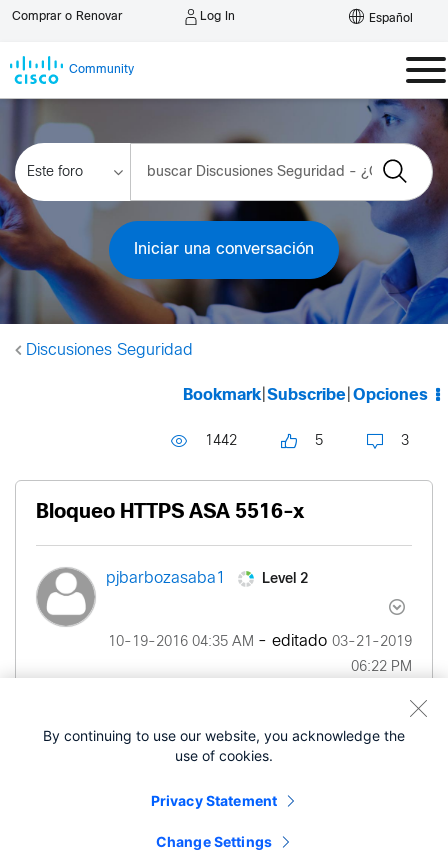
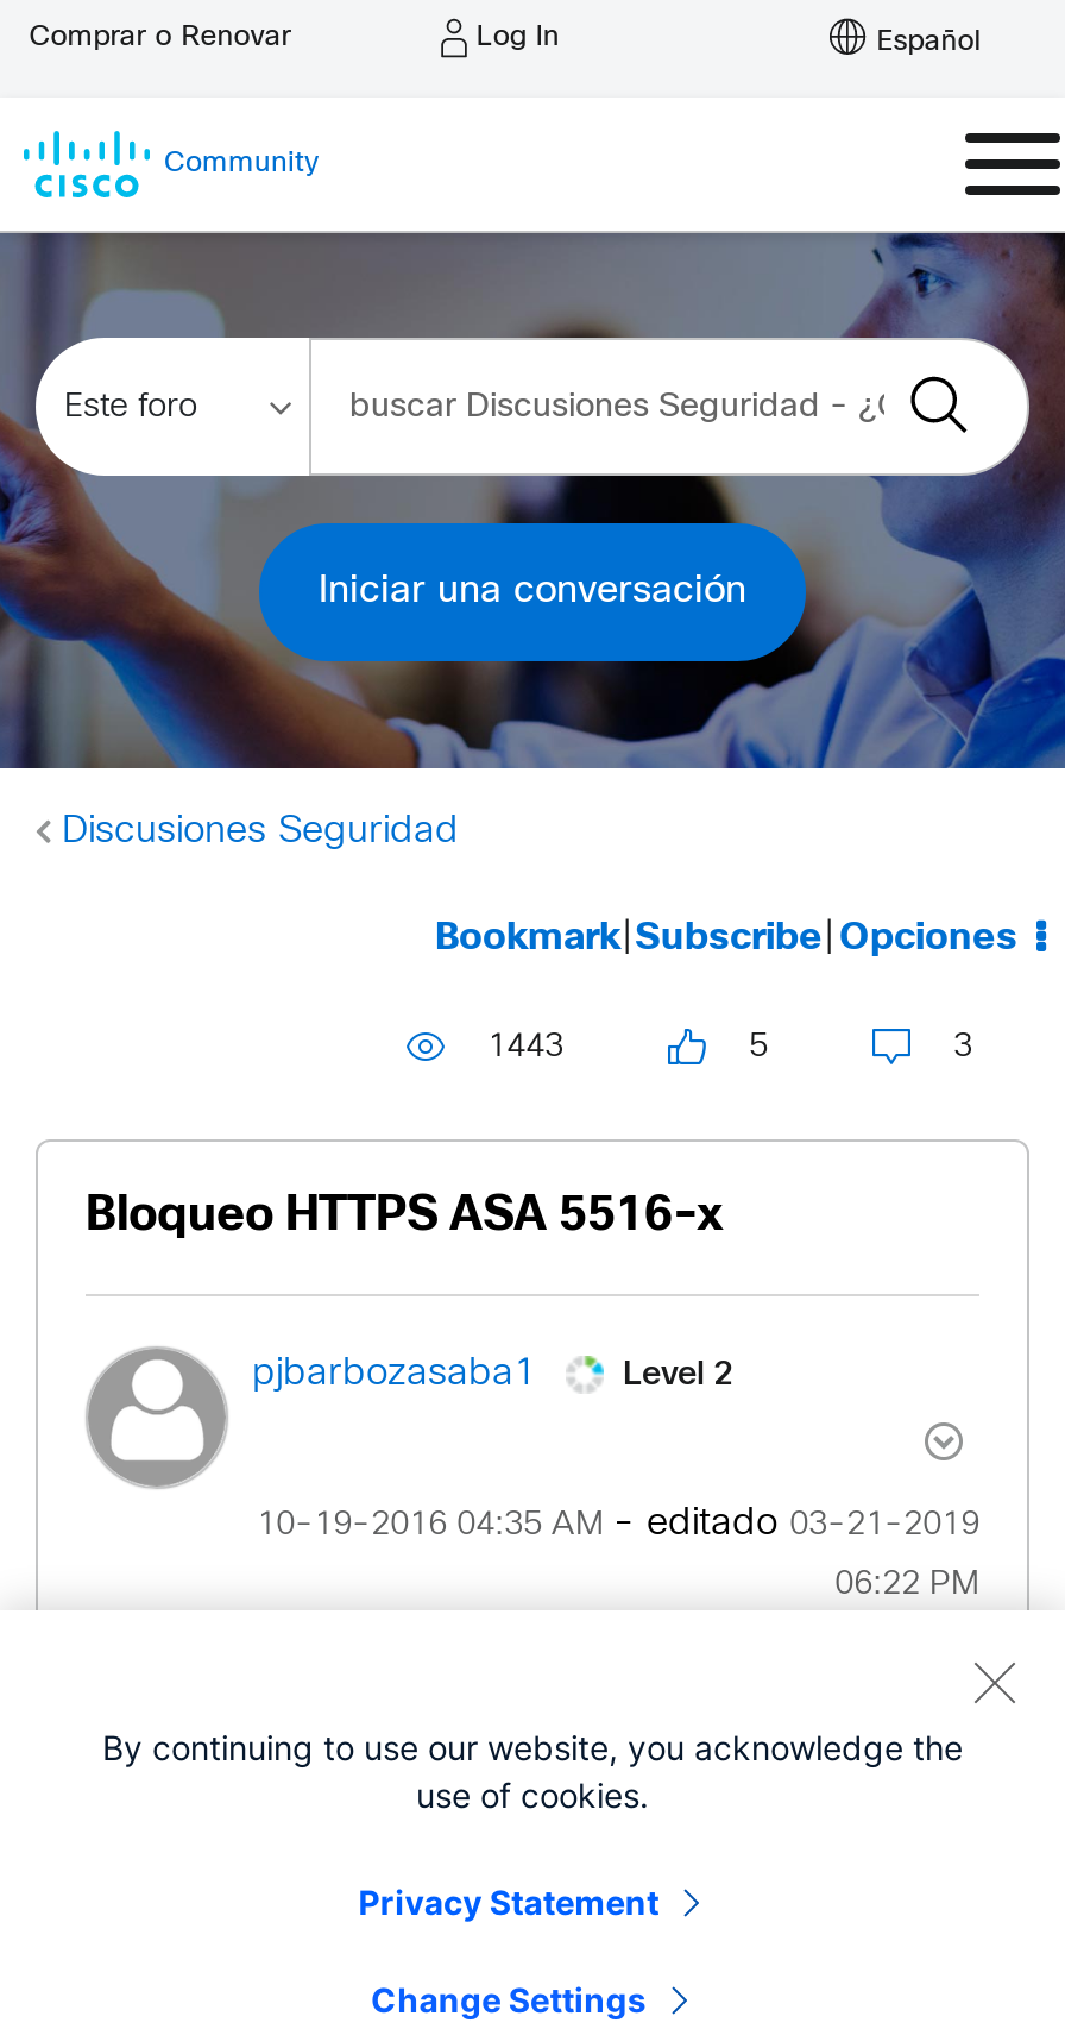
- 1442
+ 1443
